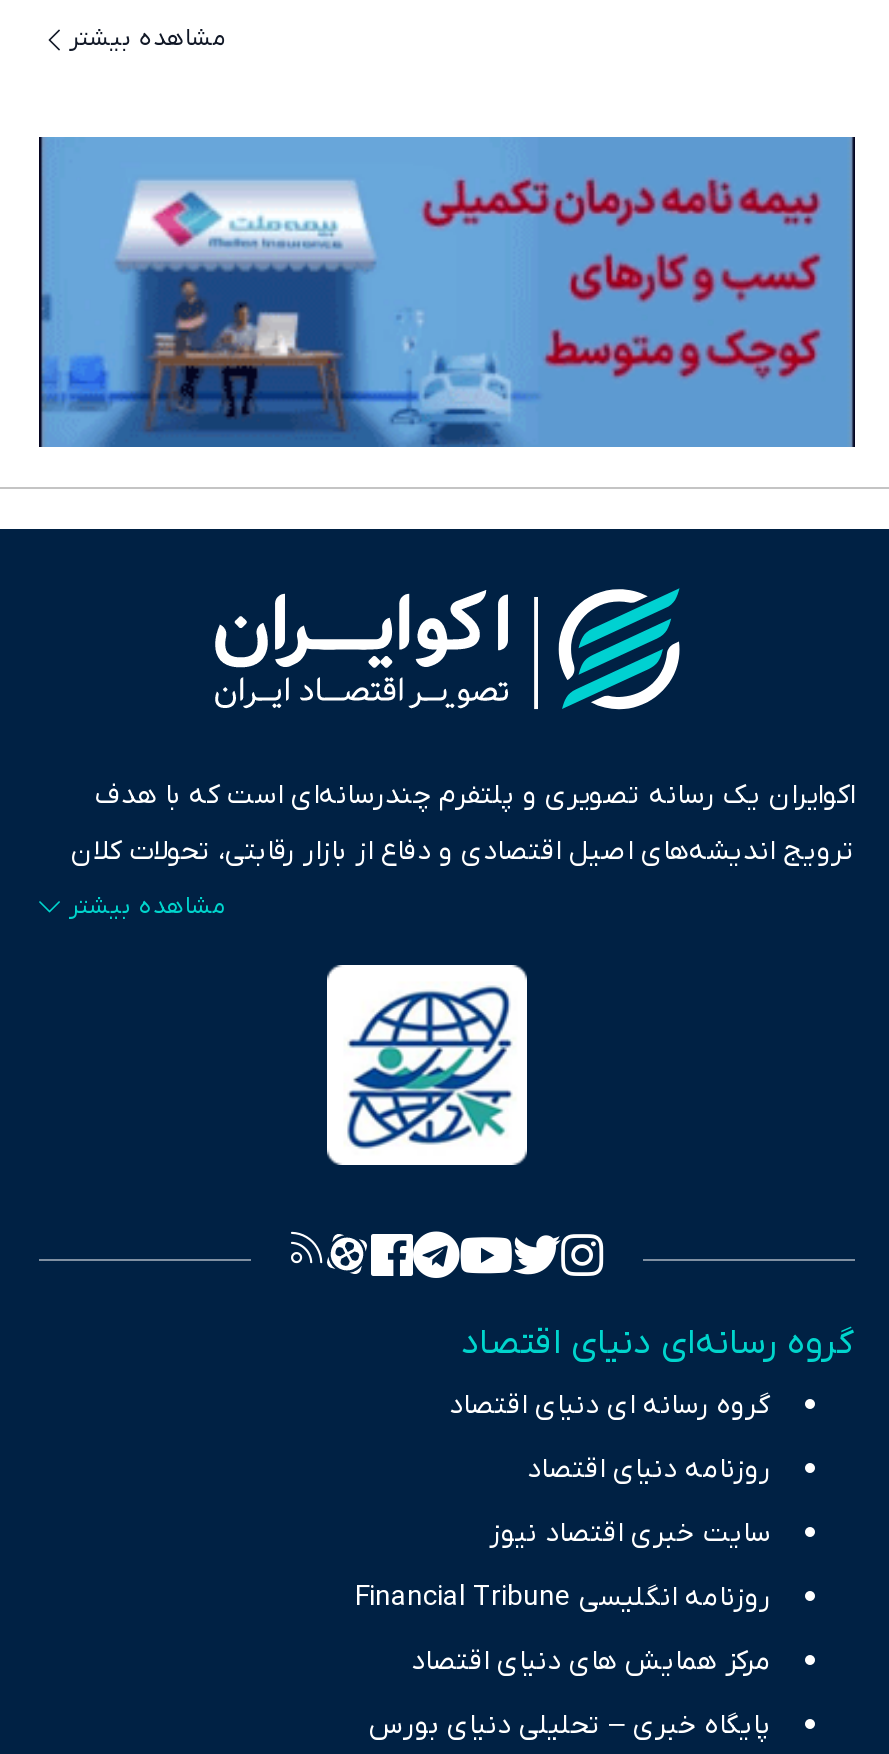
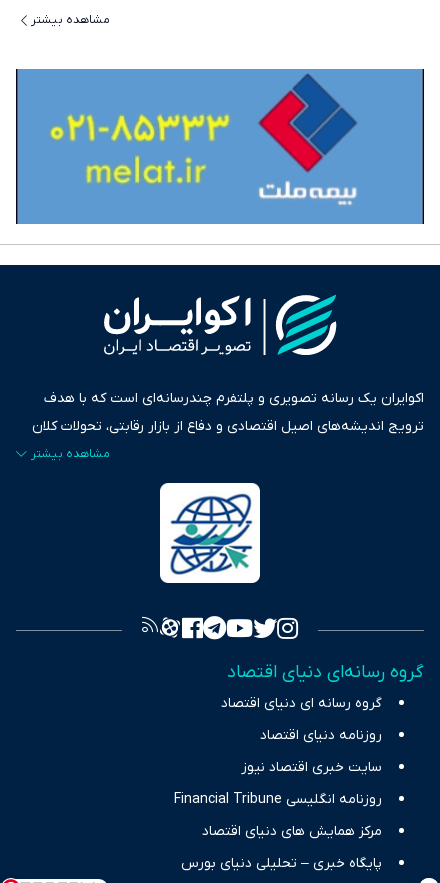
- [image]
+ [image]
